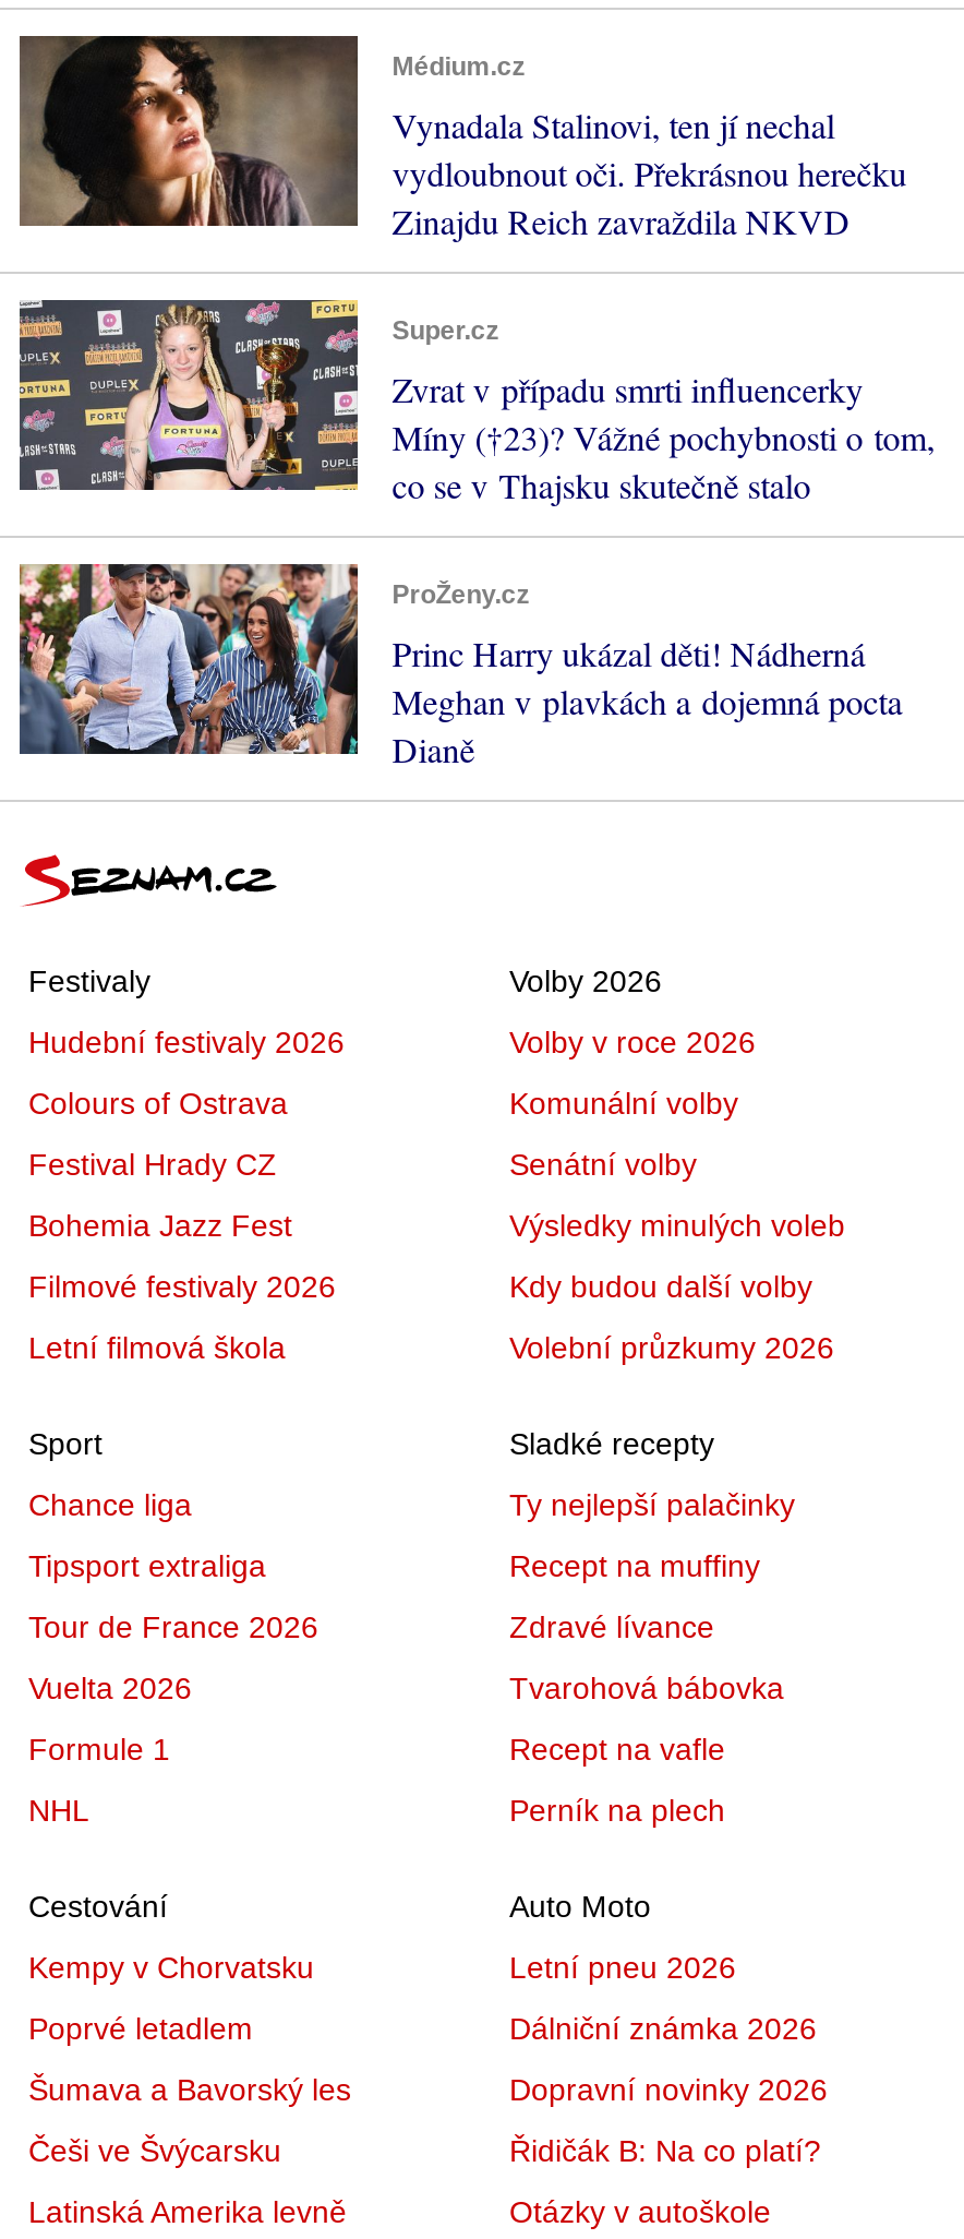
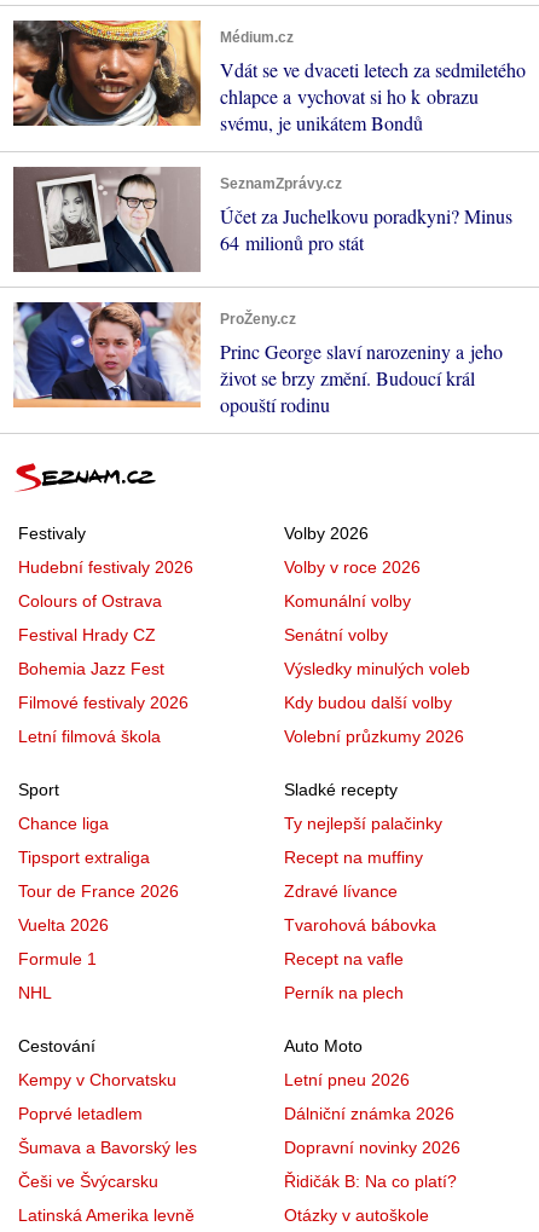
- [image]
- Vynadala Stalinovi, ten jí nechal
- vydloubnout oči. Překrásnou herečku
- Zinajdu Reich zavraždila NKVD
+ [image]
+ Vdát se ve dvaceti letech za sedmiletého
+ chlapce a vychovat si ho k obrazu
+ svému, je unikátem Bondů

- [image]
- Super.cz
- Zvrat v případu smrti influencerky
- Míny (†23)? Vážné pochybnosti o tom,
- co se v Thajsku skutečně stalo
+ [image]
+ SeznamZprávy.cz
+ Účet za Juchelkovu poradkyni? Minus
+ 64 milionů pro stát

- [image]
- Princ Harry ukázal děti! Nádherná
- Meghan v plavkách a dojemná pocta
- Dianě
+ [image]
+ Princ George slaví narozeniny a jeho
+ život se brzy změní. Budoucí král
+ opouští rodinu
